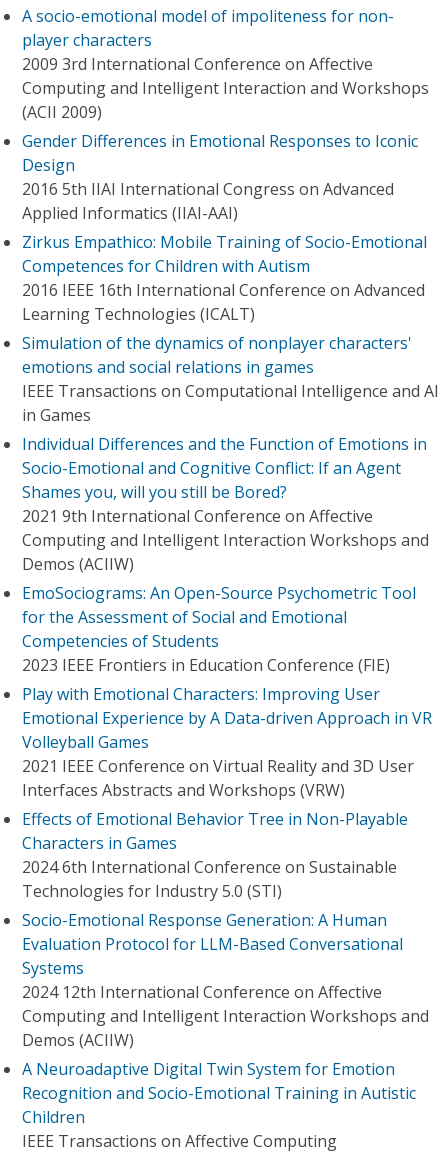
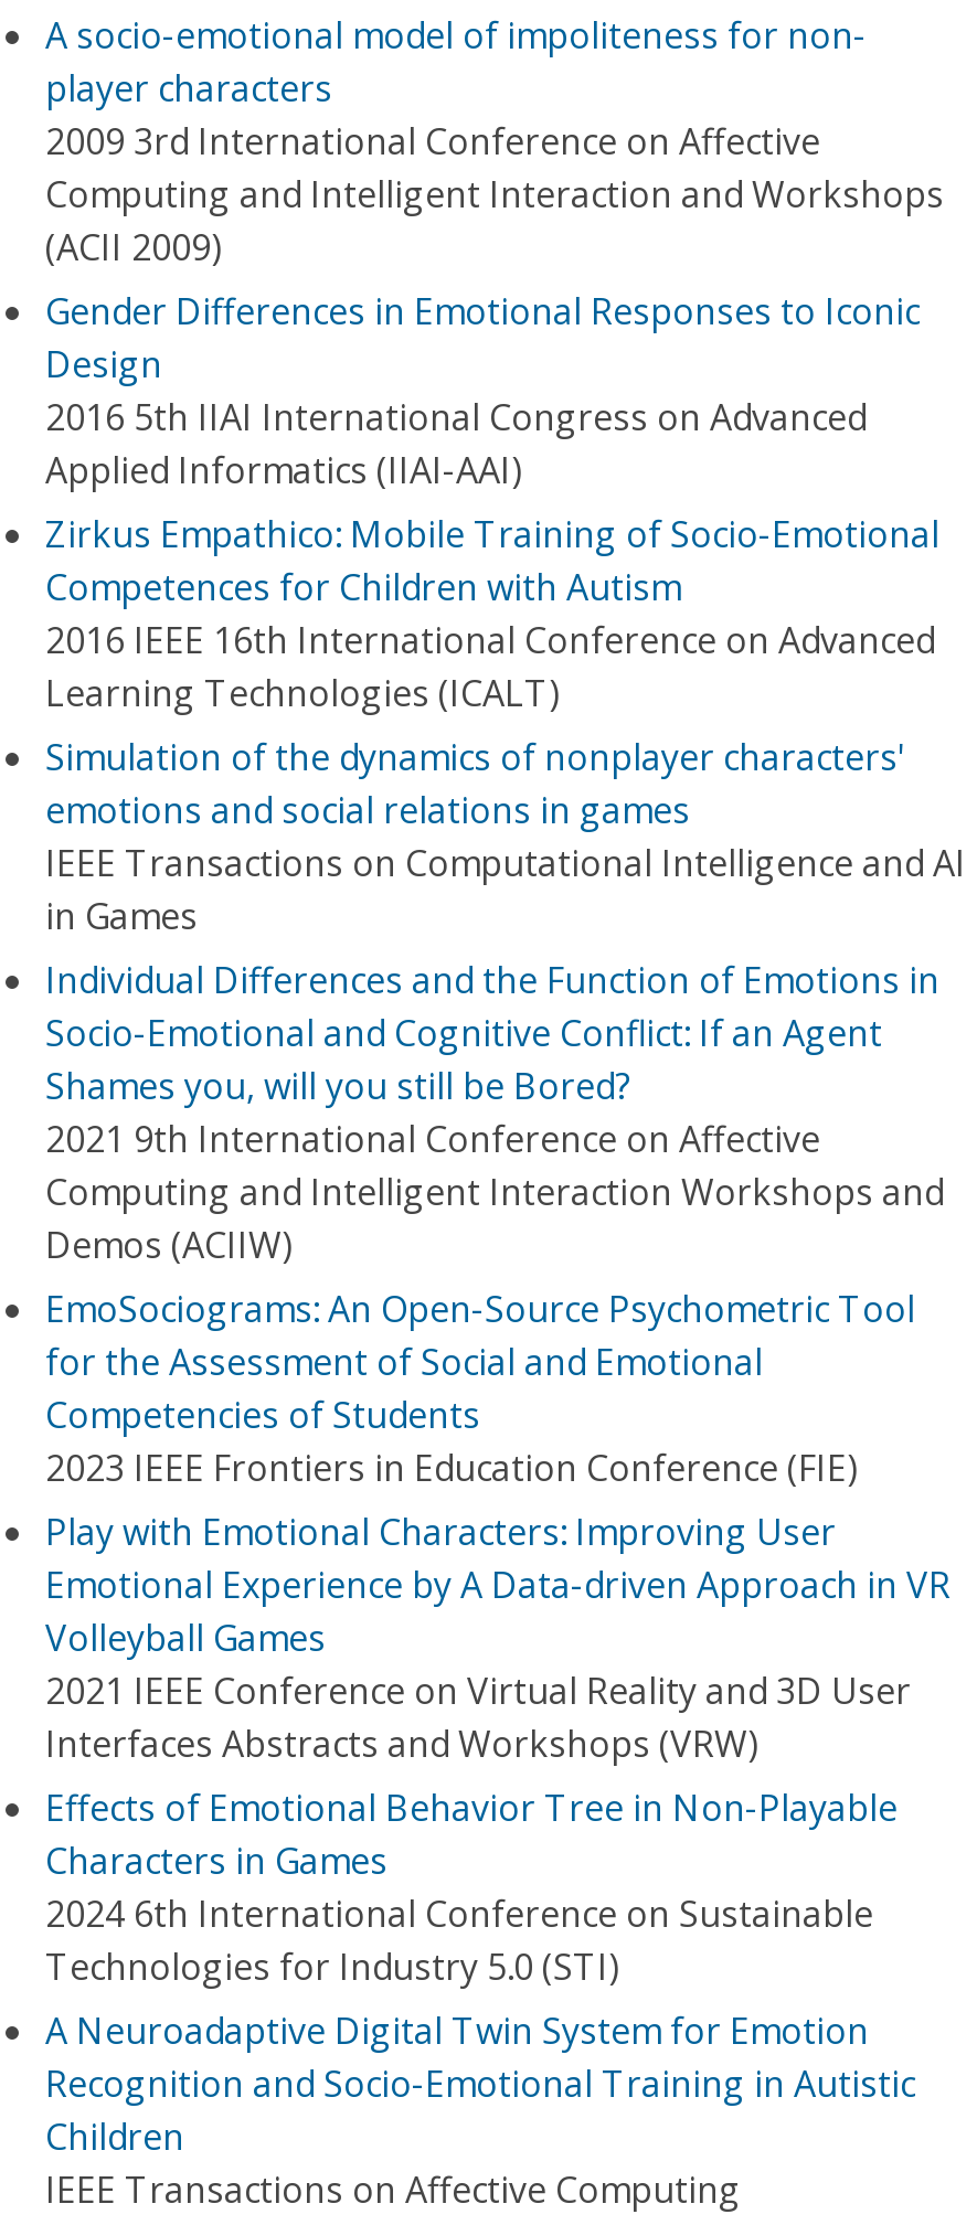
- Socio-Emotional Response Generation: A Human
- Evaluation Protocol for LLM-Based Conversational
- Systems
- 2024 12th International Conference on Affective
- Computing and Intelligent Interaction Workshops and
- Demos (ACIIW)
